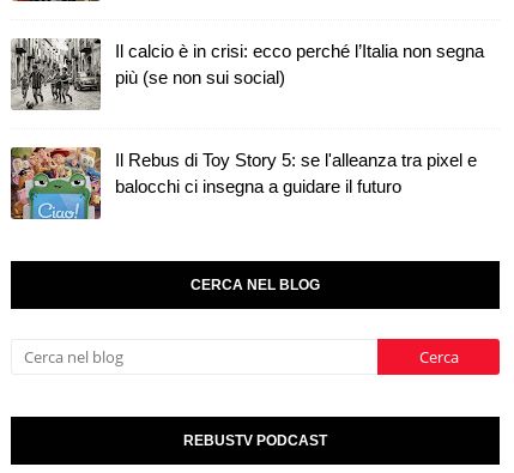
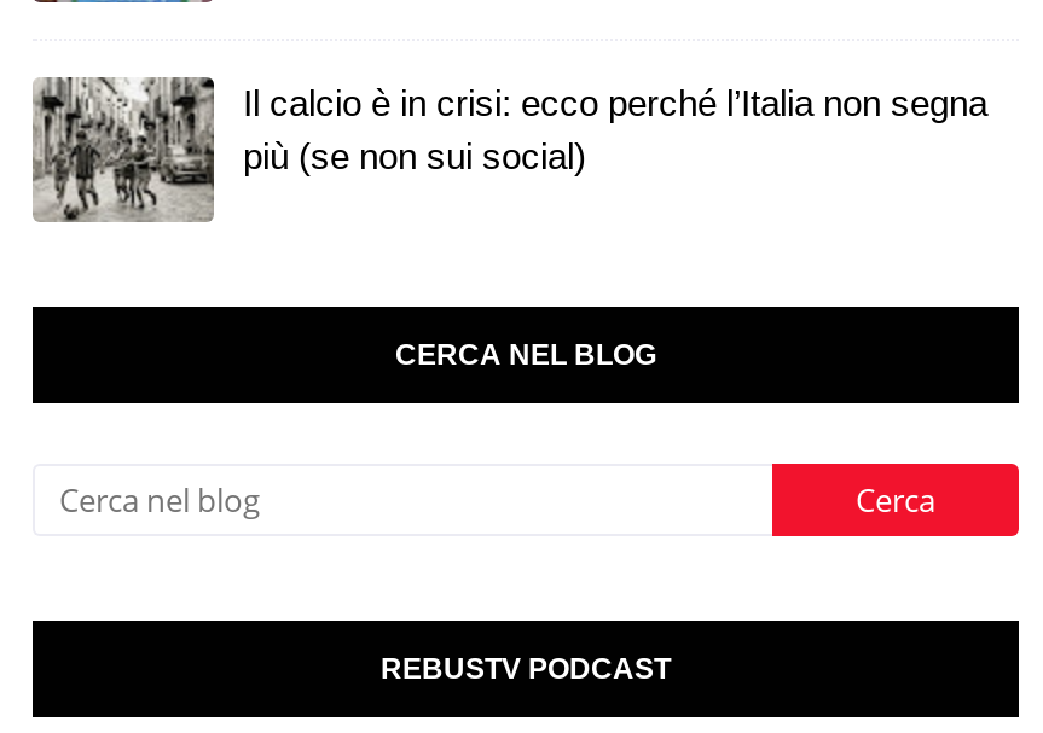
- [image]
- Il Rebus di Toy Story 5: se l'alleanza tra pixel e
- balocchi ci insegna a guidare il futuro
